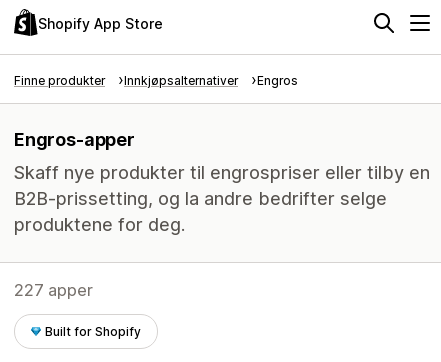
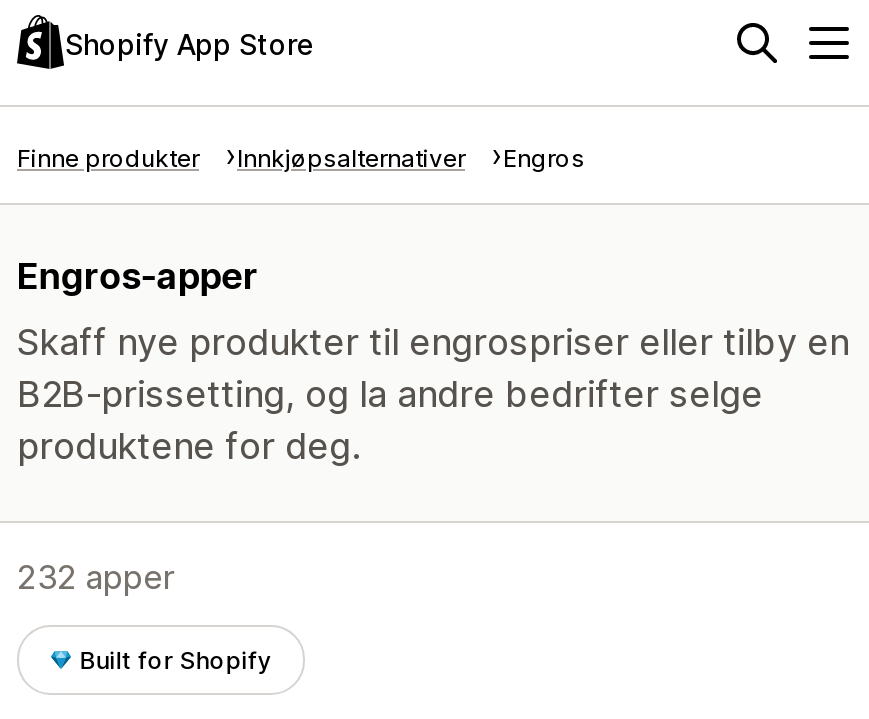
- 227 apper
+ 232 apper
